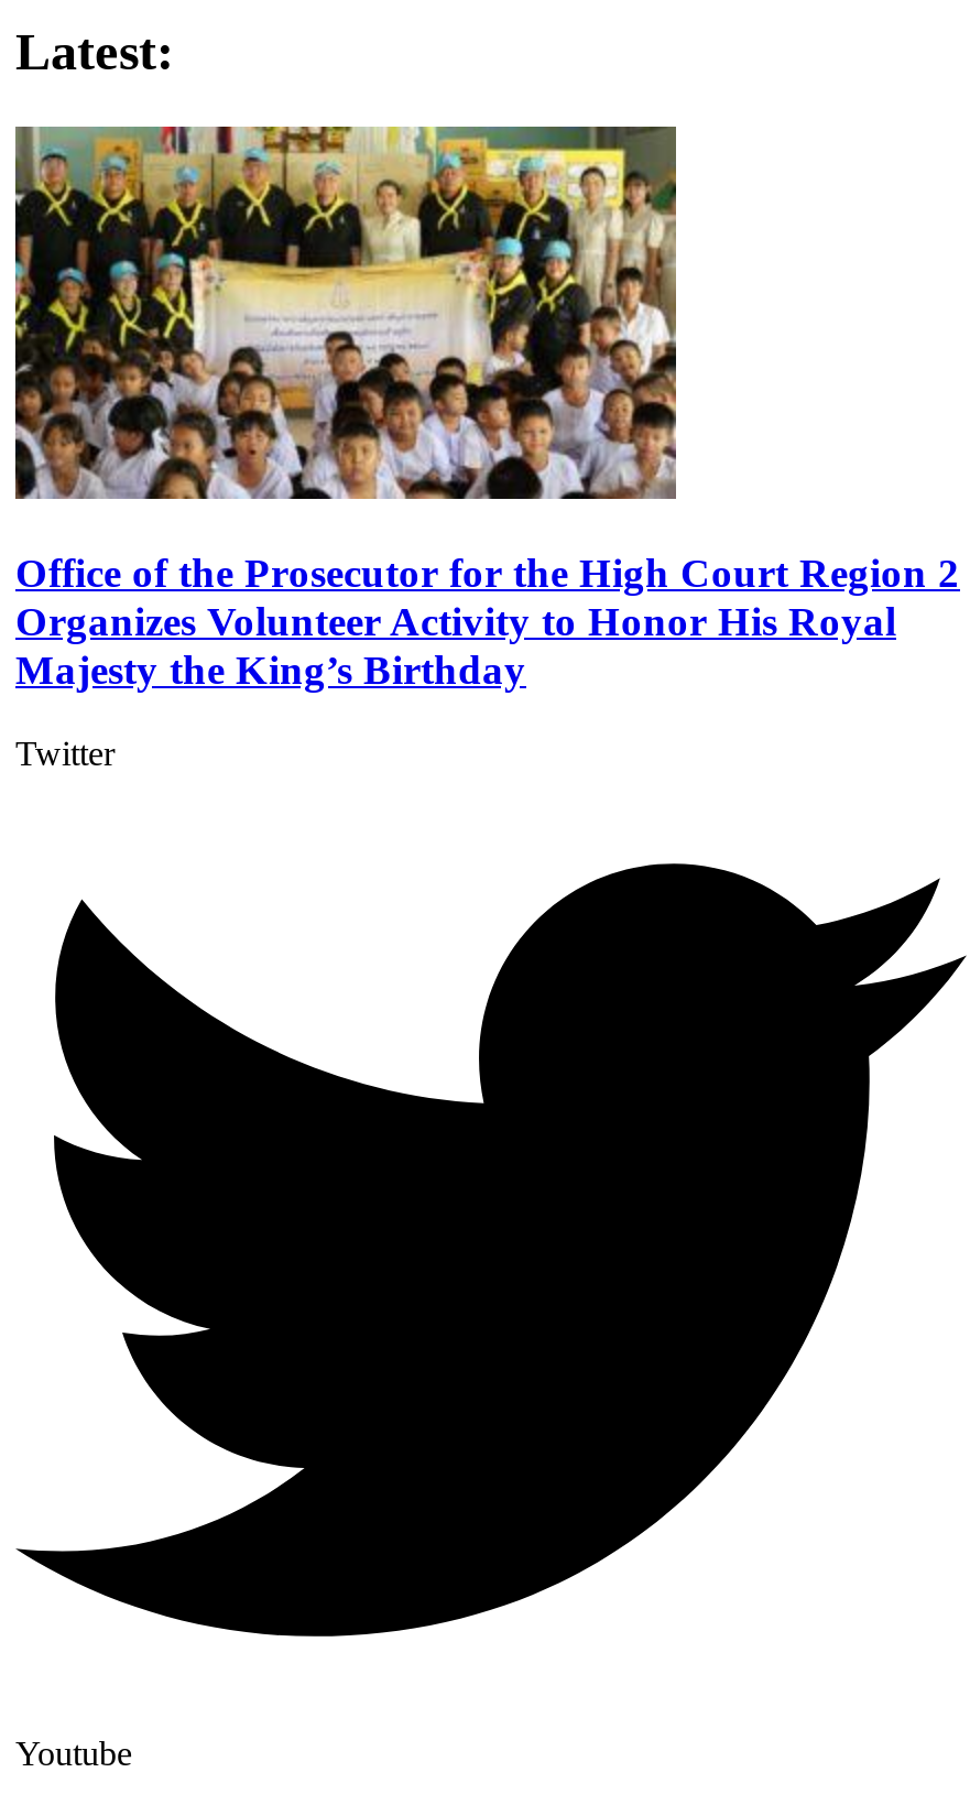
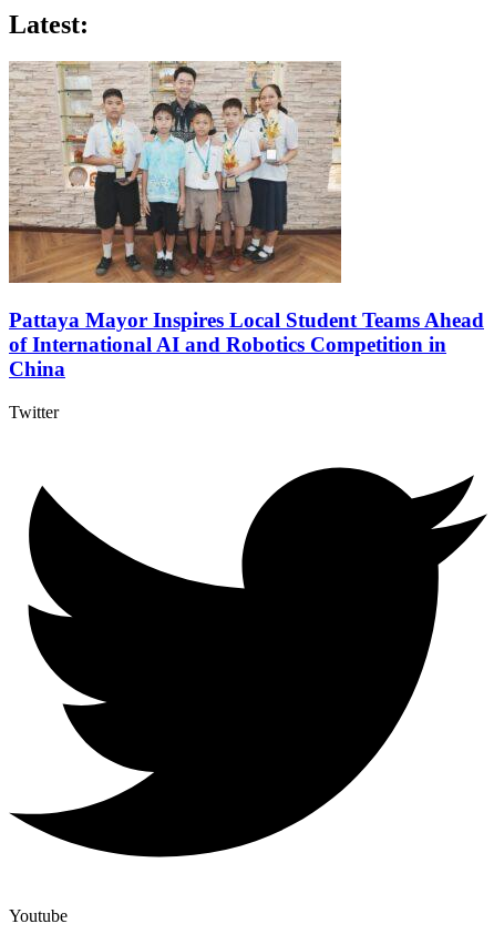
- [image]
- Office of the Prosecutor for the High Court Region 2
- Organizes Volunteer Activity to Honor His Royal
- Majesty the King’s Birthday
+ [image]
+ Pattaya Mayor Inspires Local Student Teams Ahead
+ of International AI and Robotics Competition in
+ China
